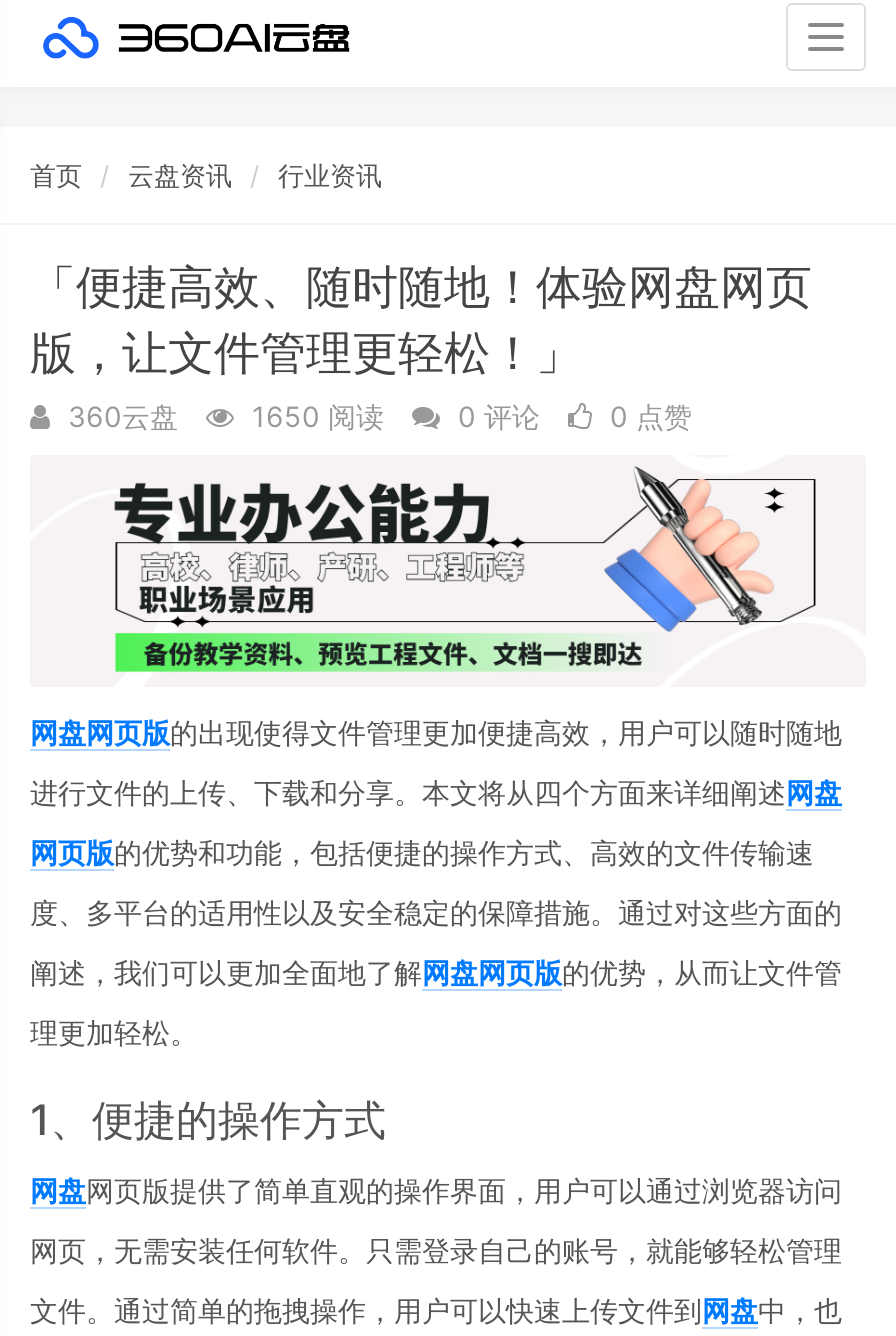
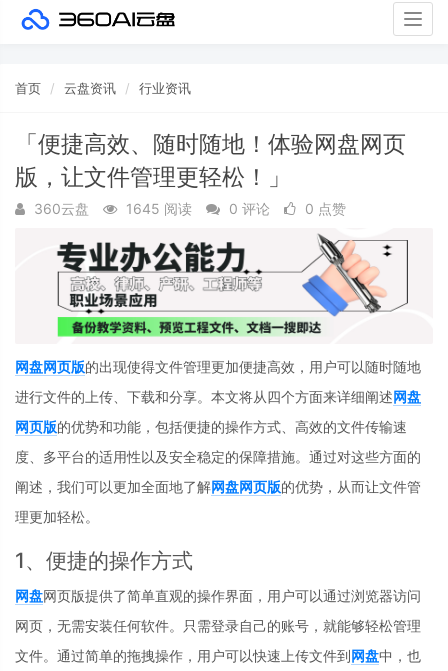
- 360云盘 1650 阅读 0 评论 0 点赞
+ 360云盘 1645 阅读 0 评论 0 点赞
